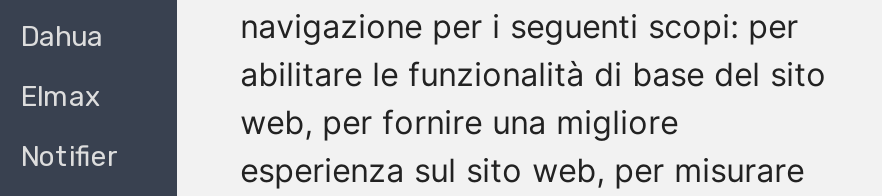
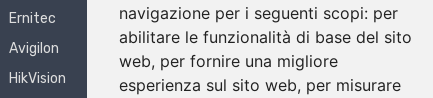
- Dahua
+ Ernitec

- Elmax
+ Avigilon

- Notifier
+ HikVision
